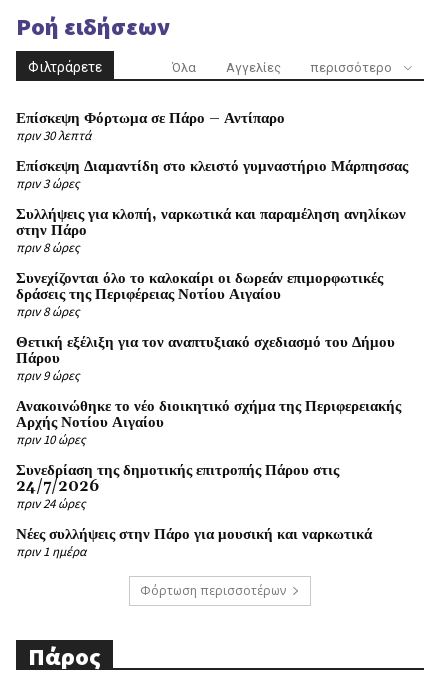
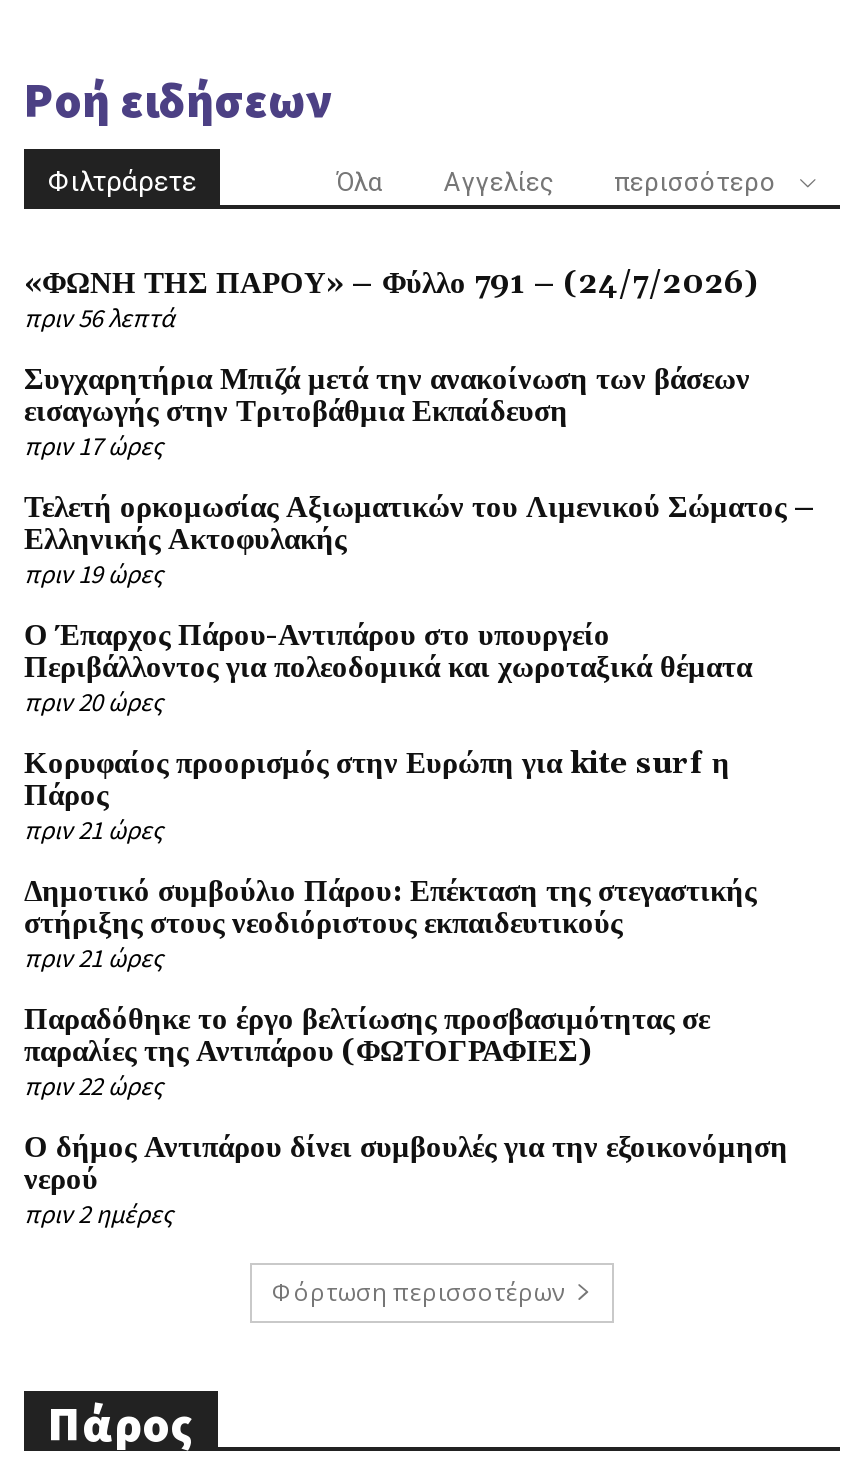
- Επίσκεψη Φόρτωμα σε Πάρο – Αντίπαρο
- πριν 30 λεπτά
+ «ΦΩΝΗ ΤΗΣ ΠΑΡΟΥ» – Φύλλο 791 – (24/7/2026)
+ πριν 56 λεπτά

- Επίσκεψη Διαμαντίδη στο κλειστό γυμναστήριο Μάρπησσας
- πριν 3 ώρες
+ Συγχαρητήρια Μπιζά μετά την ανακοίνωση των βάσεων
+ εισαγωγής στην Τριτοβάθμια Εκπαίδευση
+ πριν 17 ώρες

- Συλλήψεις για κλοπή, ναρκωτικά και παραμέληση ανηλίκων
- στην Πάρο
- πριν 8 ώρες
+ Τελετή ορκομωσίας Αξιωματικών του Λιμενικού Σώματος –
+ Ελληνικής Ακτοφυλακής
+ πριν 19 ώρες

- Συνεχίζονται όλο το καλοκαίρι οι δωρεάν επιμορφωτικές
- δράσεις της Περιφέρειας Νοτίου Αιγαίου
- πριν 8 ώρες
+ Ο Έπαρχος Πάρου-Αντιπάρου στο υπουργείο
+ Περιβάλλοντος για πολεοδομικά και χωροταξικά θέματα
+ πριν 20 ώρες

- Θετική εξέλιξη για τον αναπτυξιακό σχεδιασμό του Δήμου
- Πάρου
- πριν 9 ώρες
+ Κορυφαίος προορισμός στην Ευρώπη για kite surf η
+ Πάρος
+ πριν 21 ώρες

- Ανακοινώθηκε το νέο διοικητικό σχήμα της Περιφερειακής
- Αρχής Νοτίου Αιγαίου
- πριν 10 ώρες
+ Δημοτικό συμβούλιο Πάρου: Επέκταση της στεγαστικής
+ στήριξης στους νεοδιόριστους εκπαιδευτικούς
+ πριν 21 ώρες

- Συνεδρίαση της δημοτικής επιτροπής Πάρου στις
- 24/7/2026
- πριν 24 ώρες
+ Παραδόθηκε το έργο βελτίωσης προσβασιμότητας σε
+ παραλίες της Αντιπάρου (ΦΩΤΟΓΡΑΦΙΕΣ)
+ πριν 22 ώρες

- Νέες συλλήψεις στην Πάρο για μουσική και ναρκωτικά
- πριν 1 ημέρα
+ Ο δήμος Αντιπάρου δίνει συμβουλές για την εξοικονόμηση
+ νερού
+ πριν 2 ημέρες
